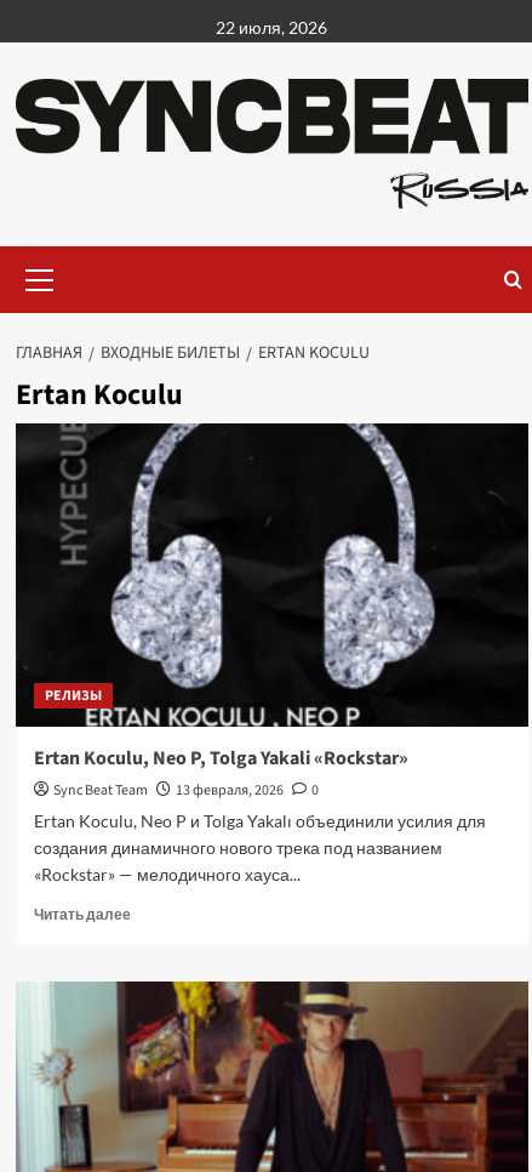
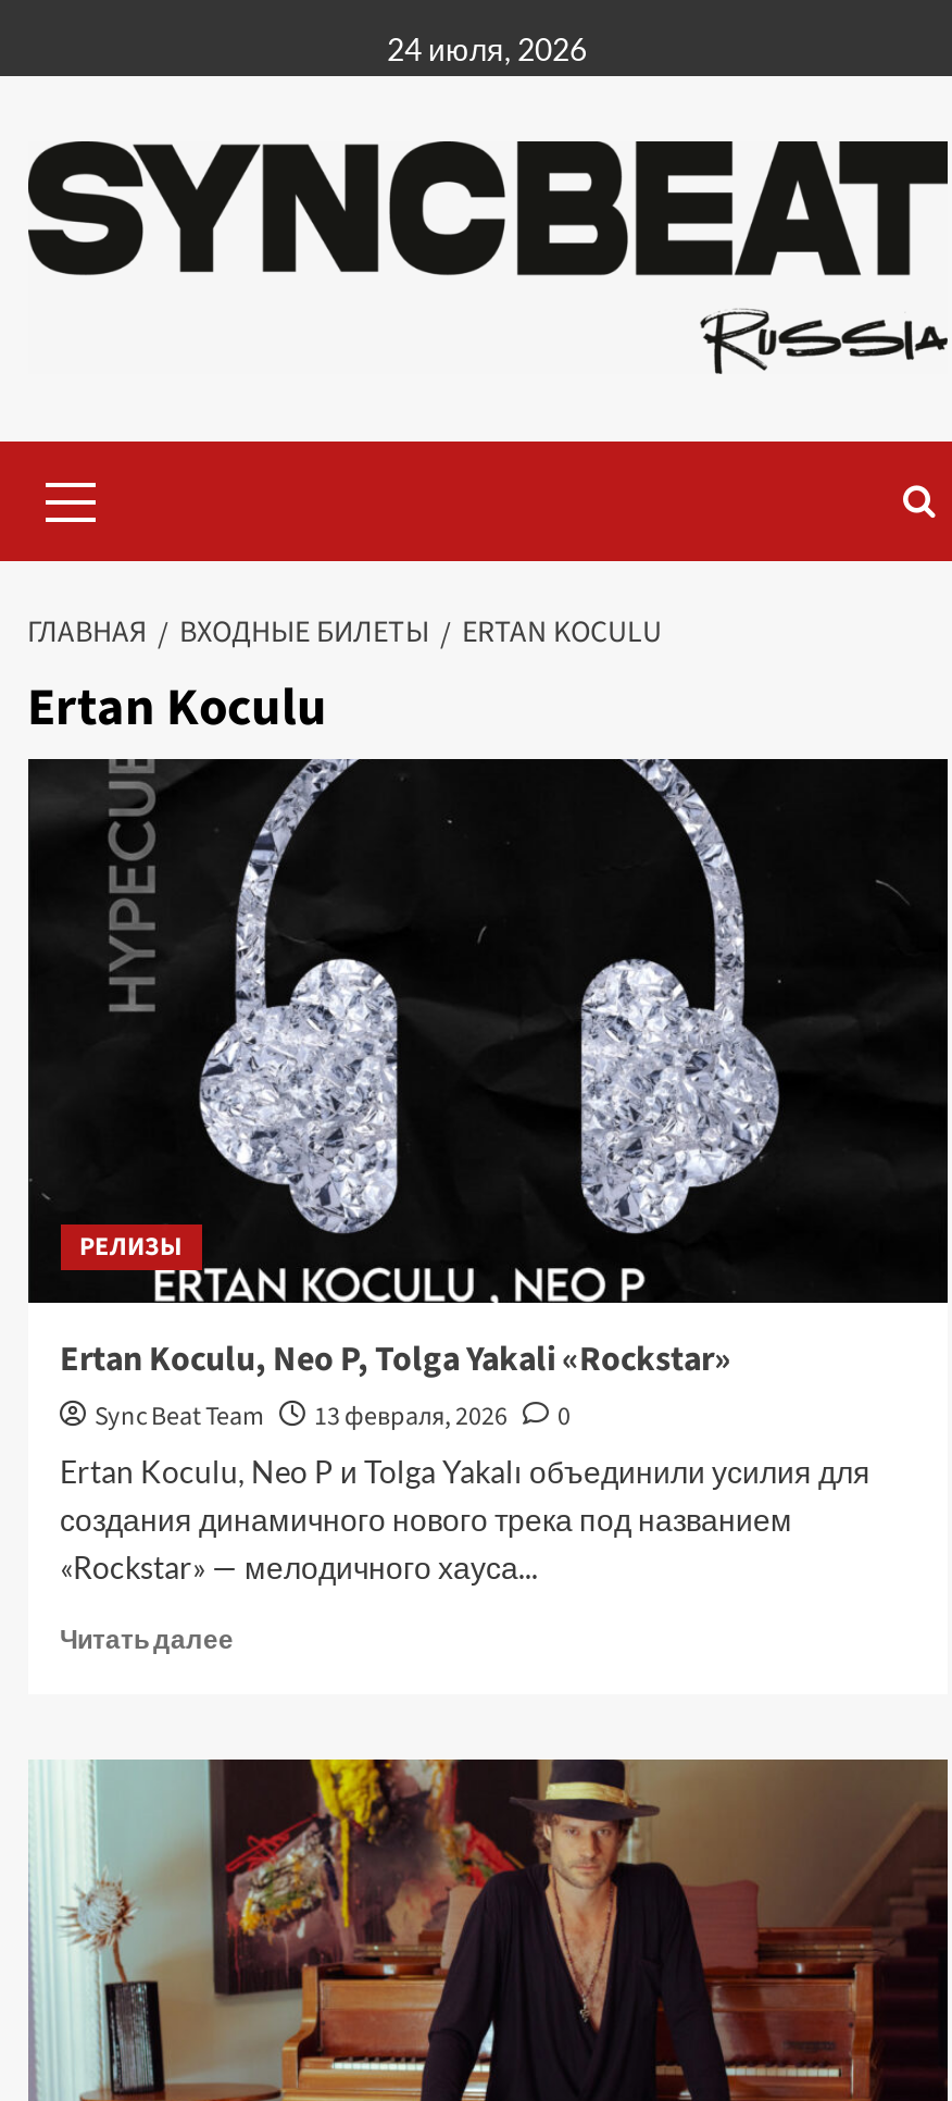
- 22 июля, 2026
+ 24 июля, 2026
